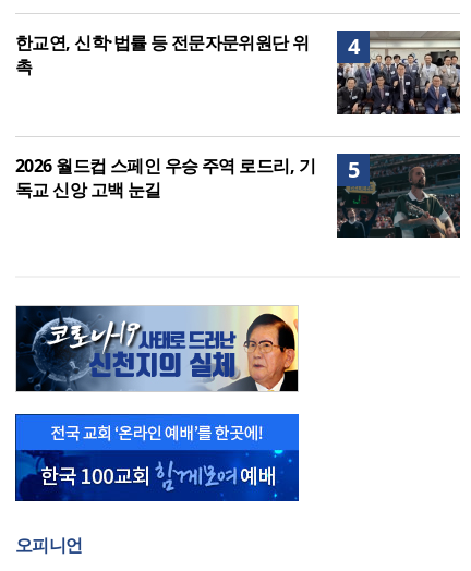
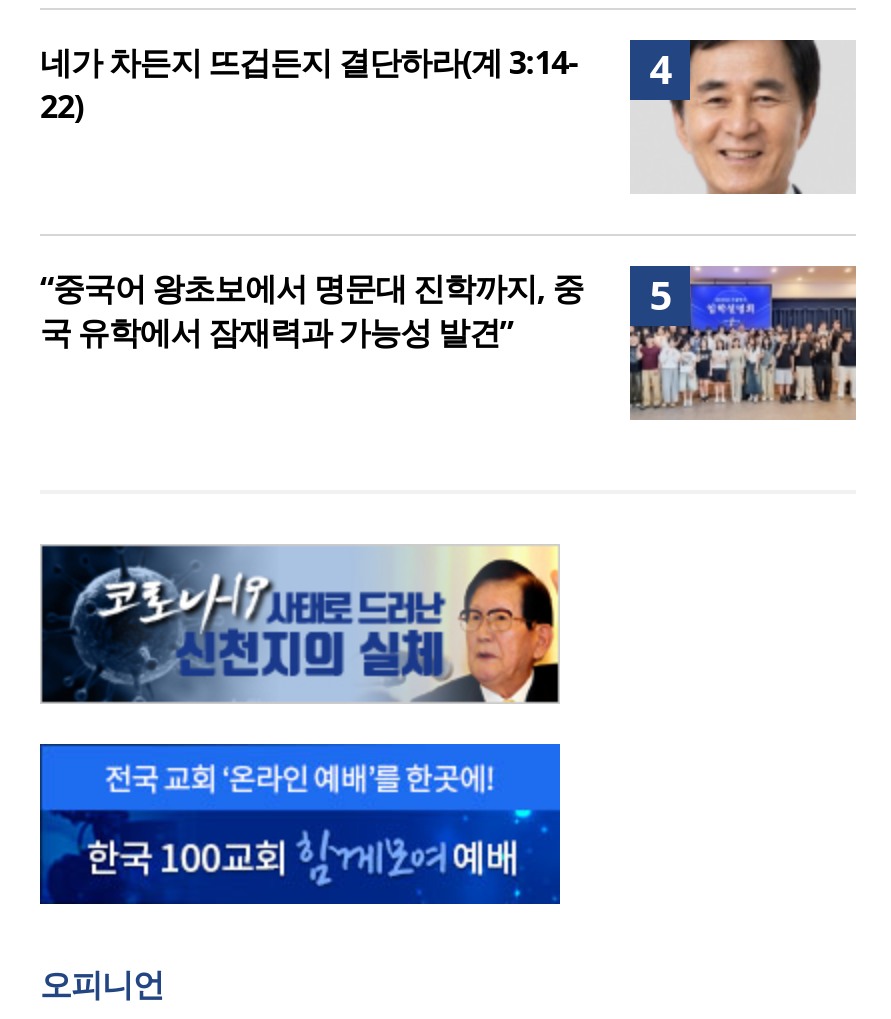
- [image]
- 한교연, 신학·법률 등 전문자문위원단 위
- 촉
+ [image]
+ 네가 차든지 뜨겁든지 결단하라(계 3:14-
+ 22)

- [image]
- 2026 월드컵 스페인 우승 주역 로드리, 기
- 독교 신앙 고백 눈길
+ [image]
+ “중국어 왕초보에서 명문대 진학까지, 중
+ 국 유학에서 잠재력과 가능성 발견”
